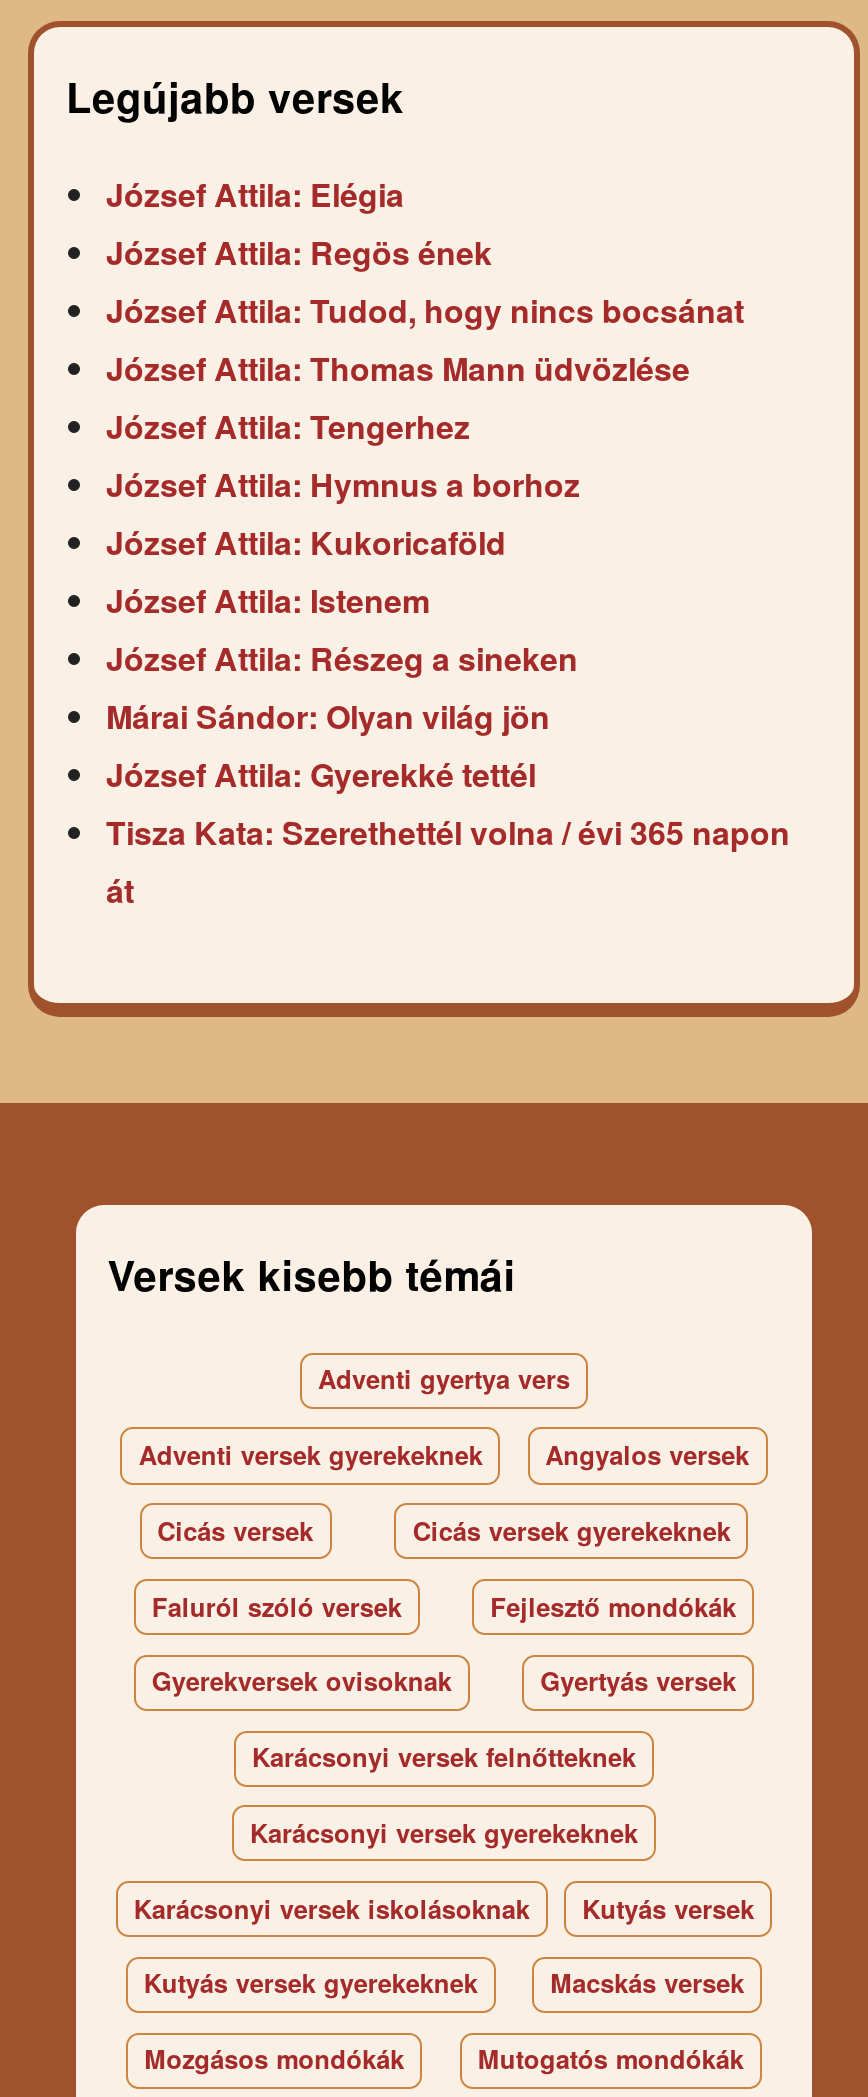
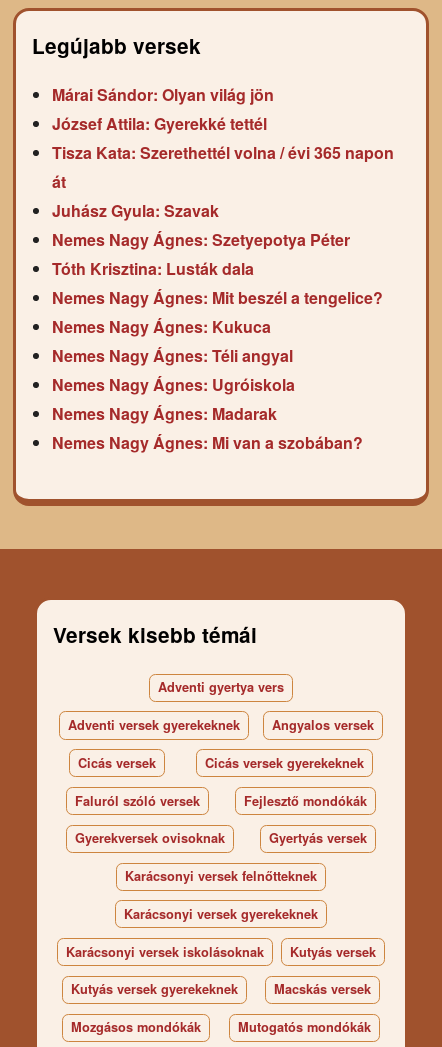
- József Attila: Elégia
- József Attila: Regös ének
- József Attila: Tudod, hogy nincs bocsánat
- József Attila: Thomas Mann üdvözlése
- József Attila: Tengerhez
- József Attila: Hymnus a borhoz
- József Attila: Kukoricaföld
- József Attila: Istenem
- József Attila: Részeg a sineken

moved up: Márai Sándor: Olyan világ jön | József Attila: Gyerekké tettél | Tisza Kata: Szerethettél volna / évi 365 napon | át

+ Juhász Gyula: Szavak
+ Nemes Nagy Ágnes: Szetyepotya Péter
+ Tóth Krisztina: Lusták dala
+ Nemes Nagy Ágnes: Mit beszél a tengelice?
+ Nemes Nagy Ágnes: Kukuca
+ Nemes Nagy Ágnes: Téli angyal
+ Nemes Nagy Ágnes: Ugróiskola
+ Nemes Nagy Ágnes: Madarak
+ Nemes Nagy Ágnes: Mi van a szobában?
